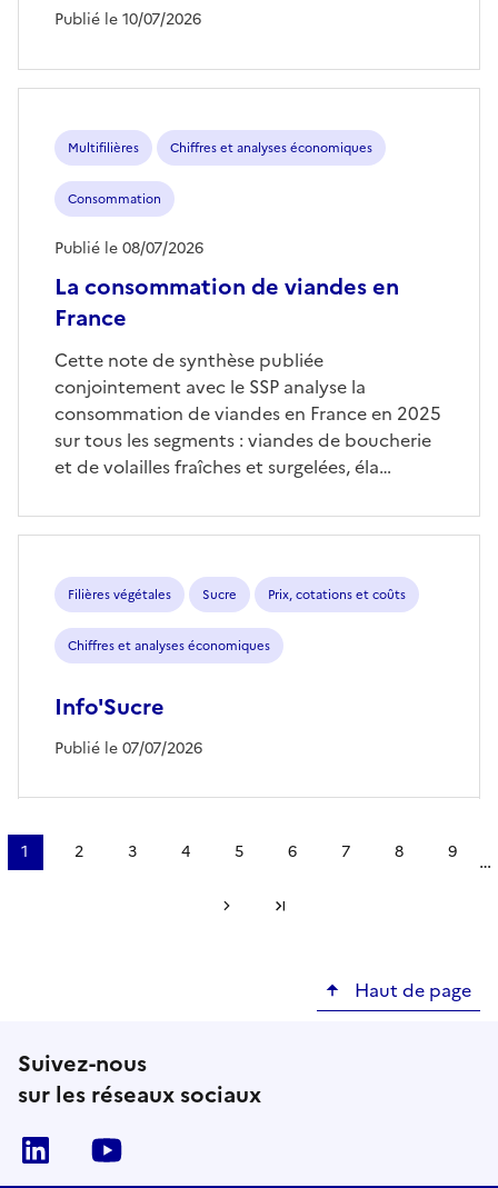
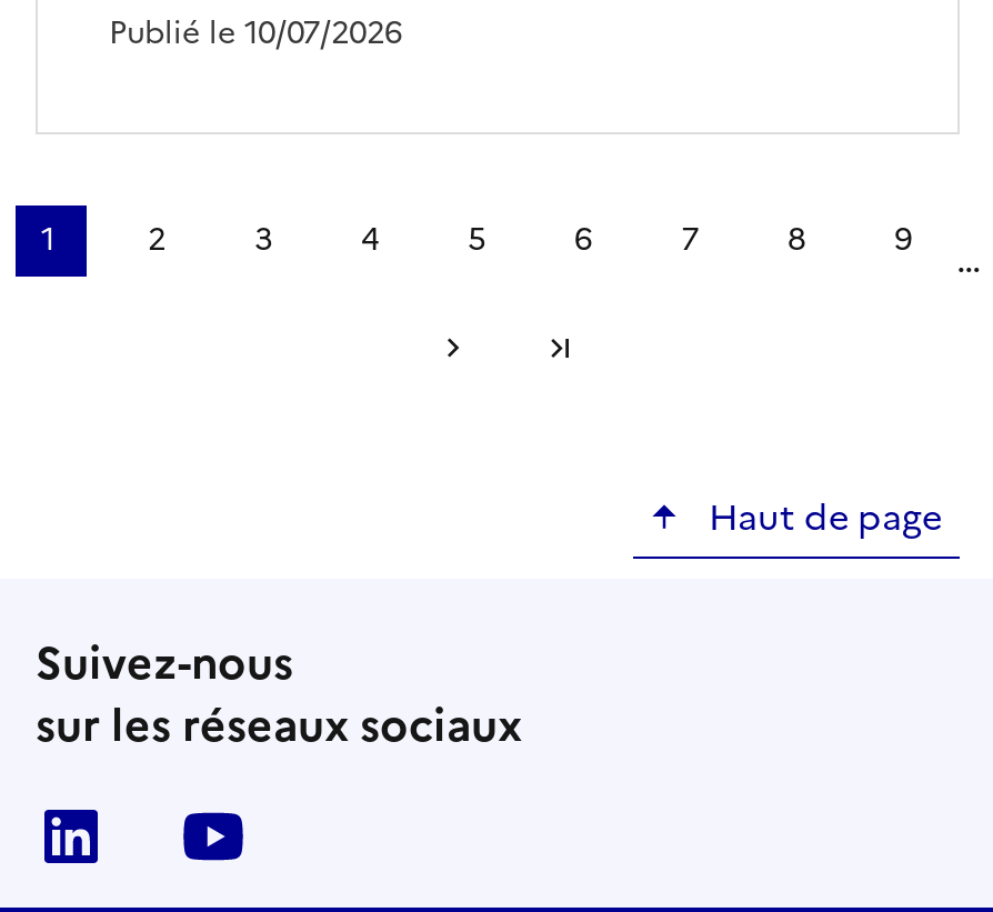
- Multifilières
- Chiffres et analyses économiques
- Consommation
- La consommation de viandes en
- France

- Publié le 08/07/2026

- Cette note de synthèse publiée
- conjointement avec le SSP analyse la
- consommation de viandes en France en 2025
- sur tous les segments : viandes de boucherie
- et de volailles fraîches et surgelées, éla…

- Filières végétales
- Sucre
- Prix, cotations et coûts
- Chiffres et analyses économiques
- Info'Sucre
- Publié le 07/07/2026
